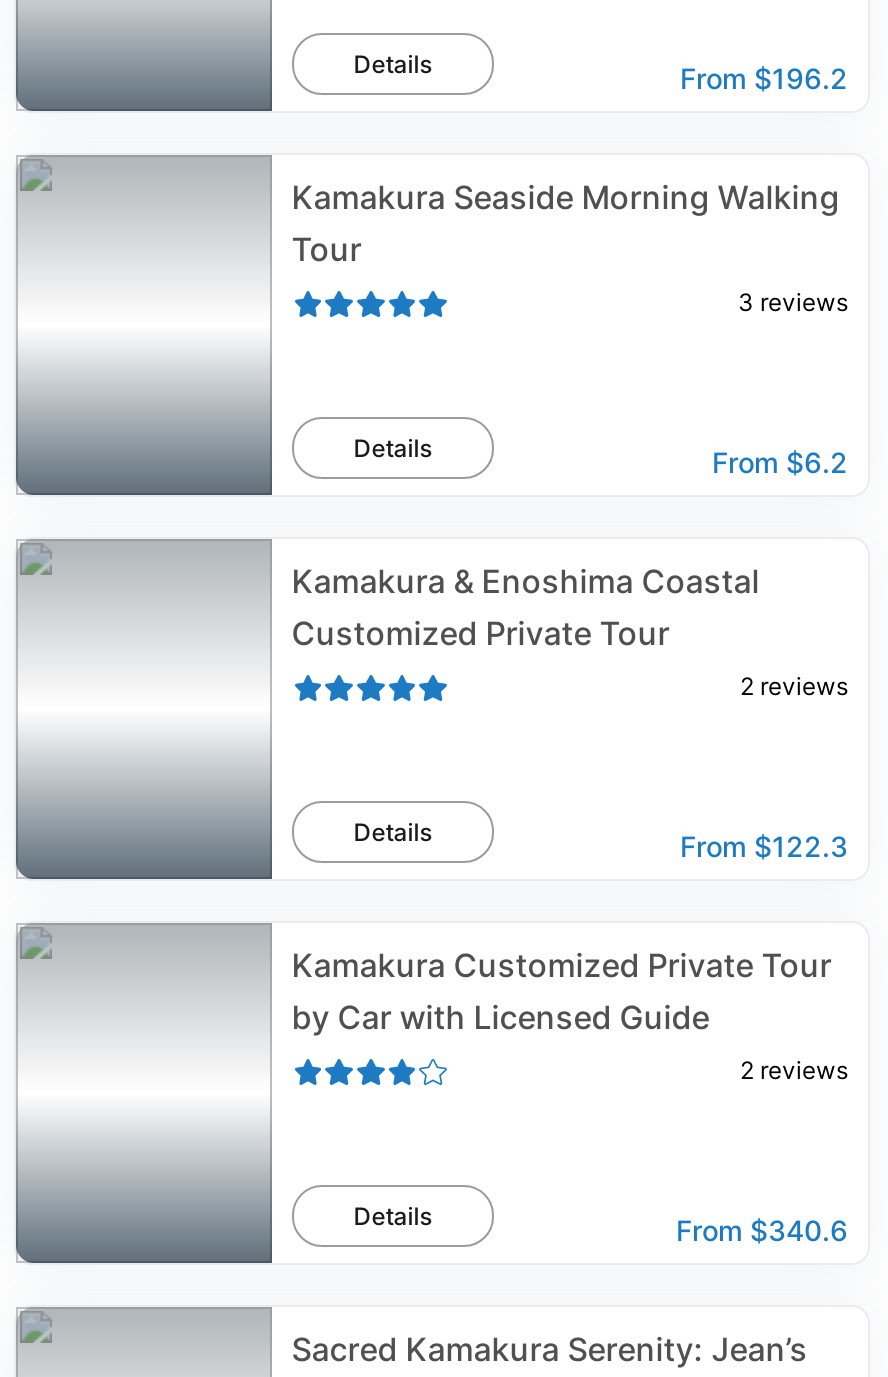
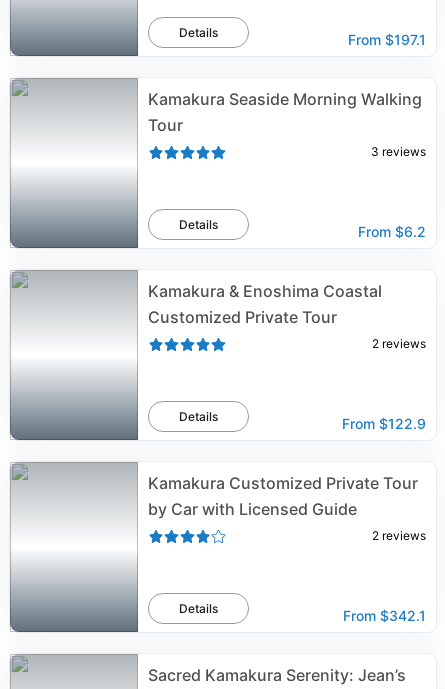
- From $196.2
+ From $197.1

- From $122.3
+ From $122.9

- From $340.6
+ From $342.1
